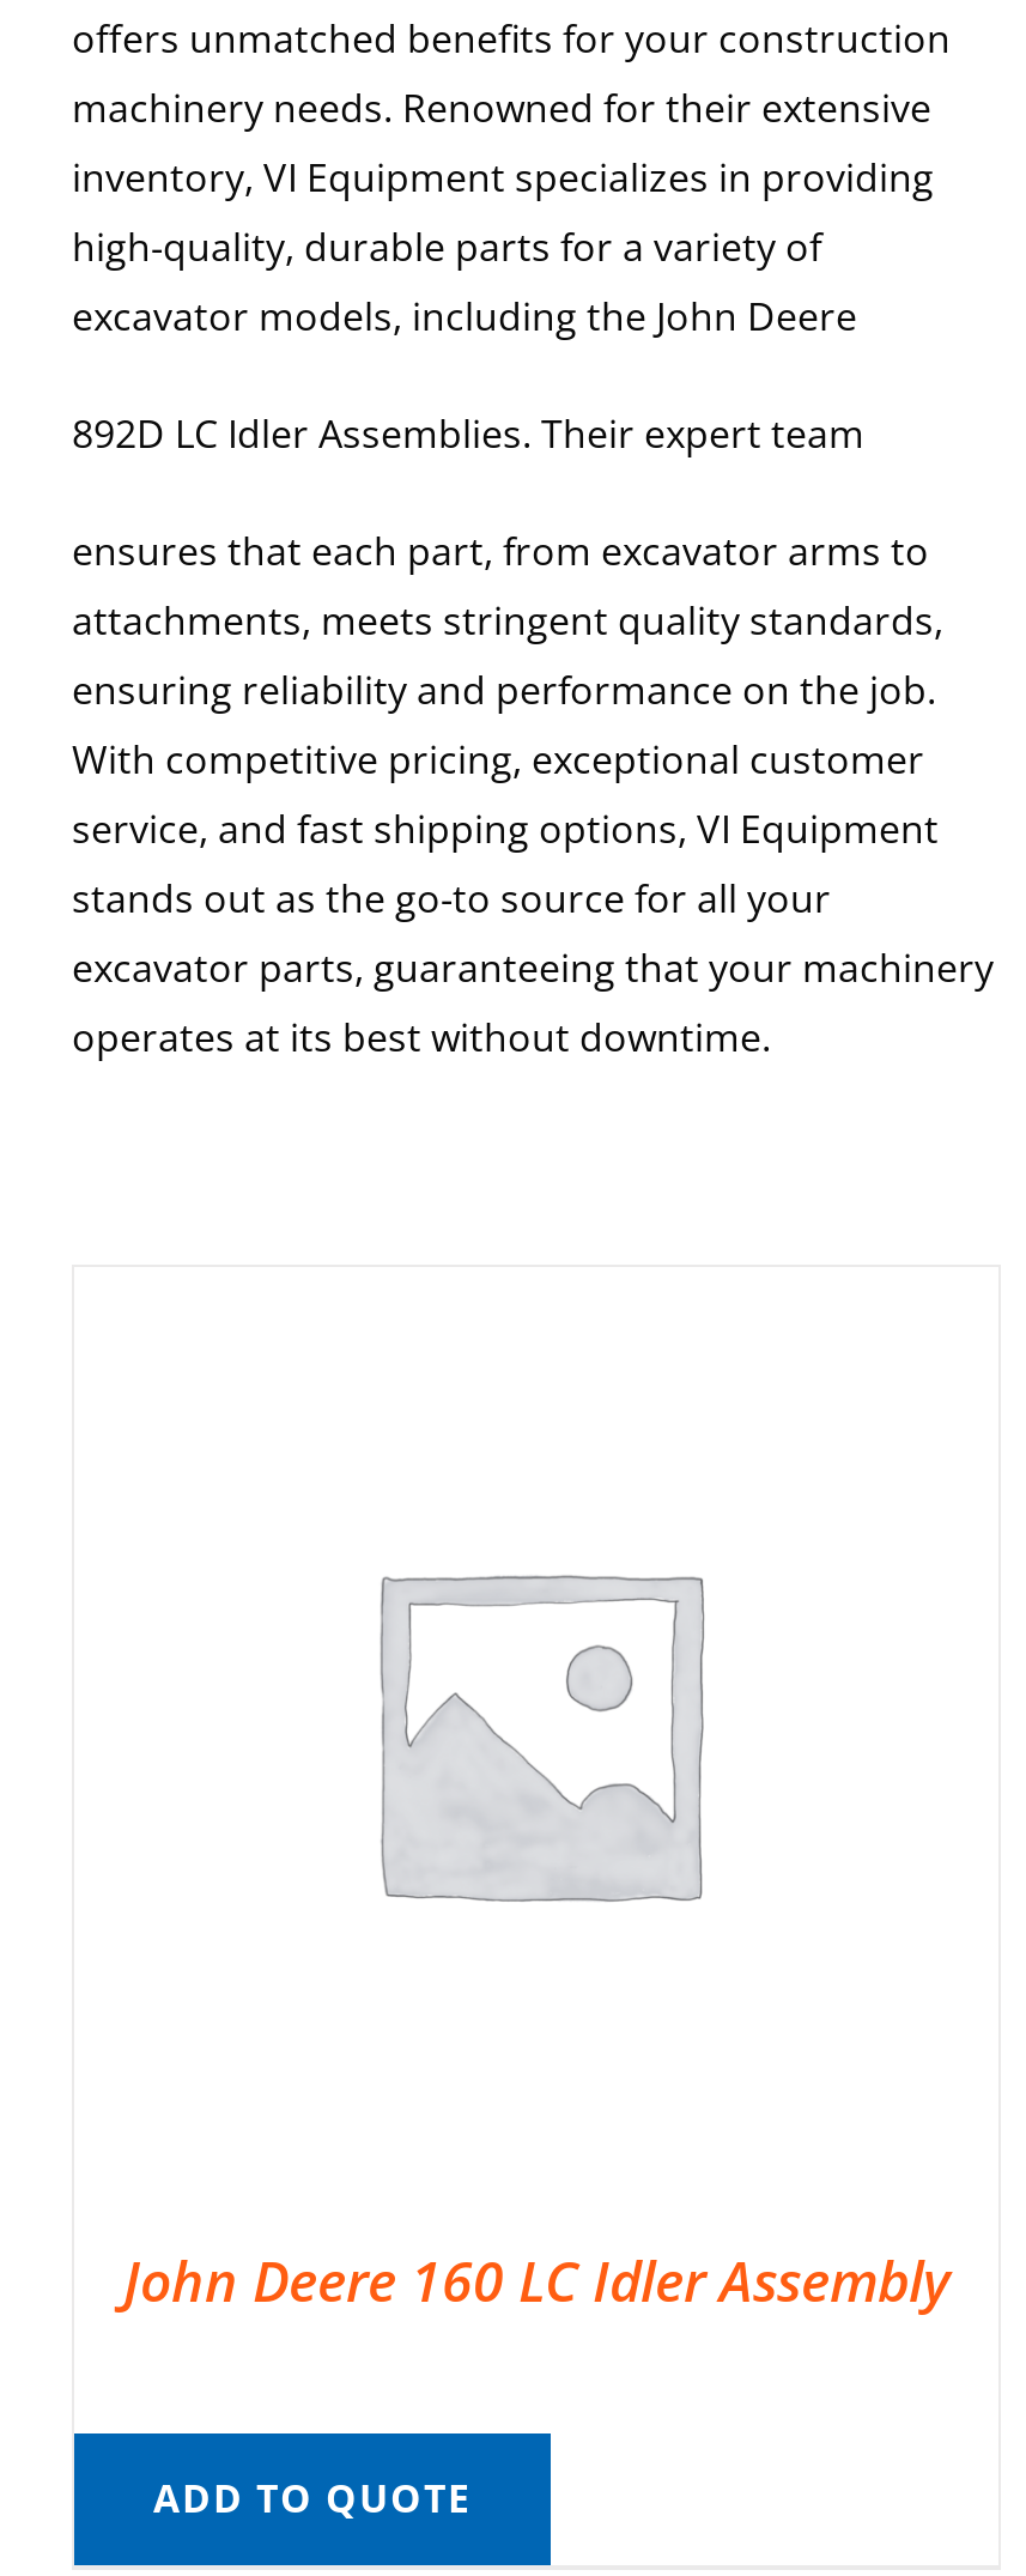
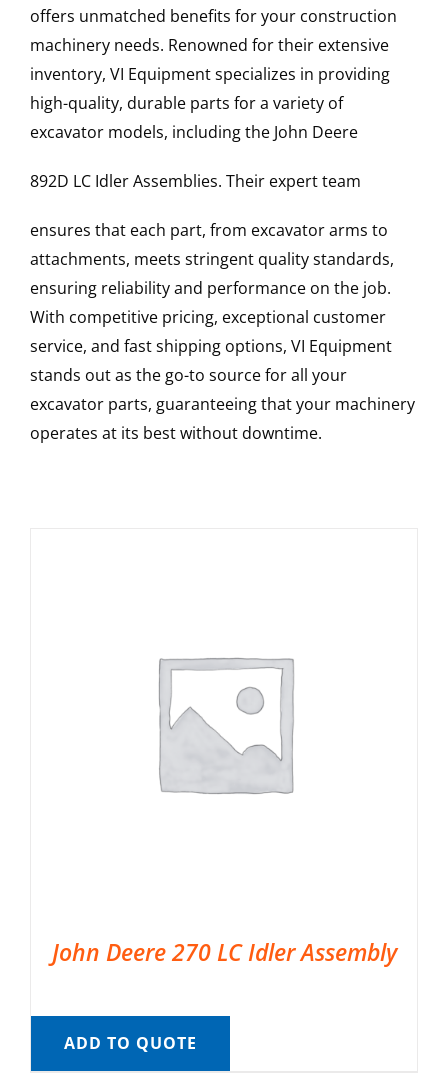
- John Deere 160 LC Idler Assembly
+ John Deere 270 LC Idler Assembly
